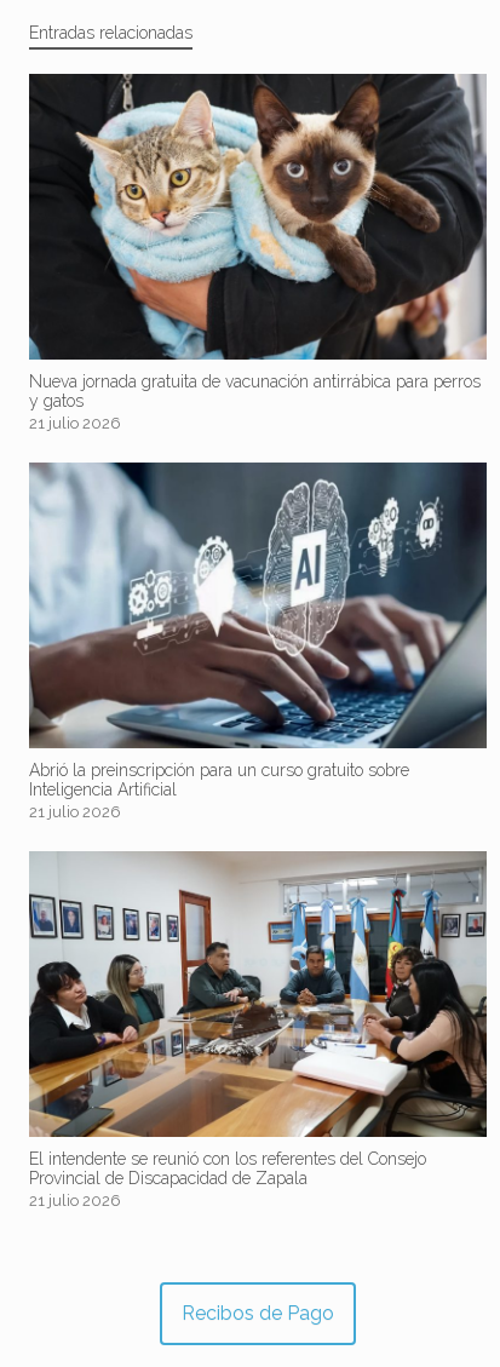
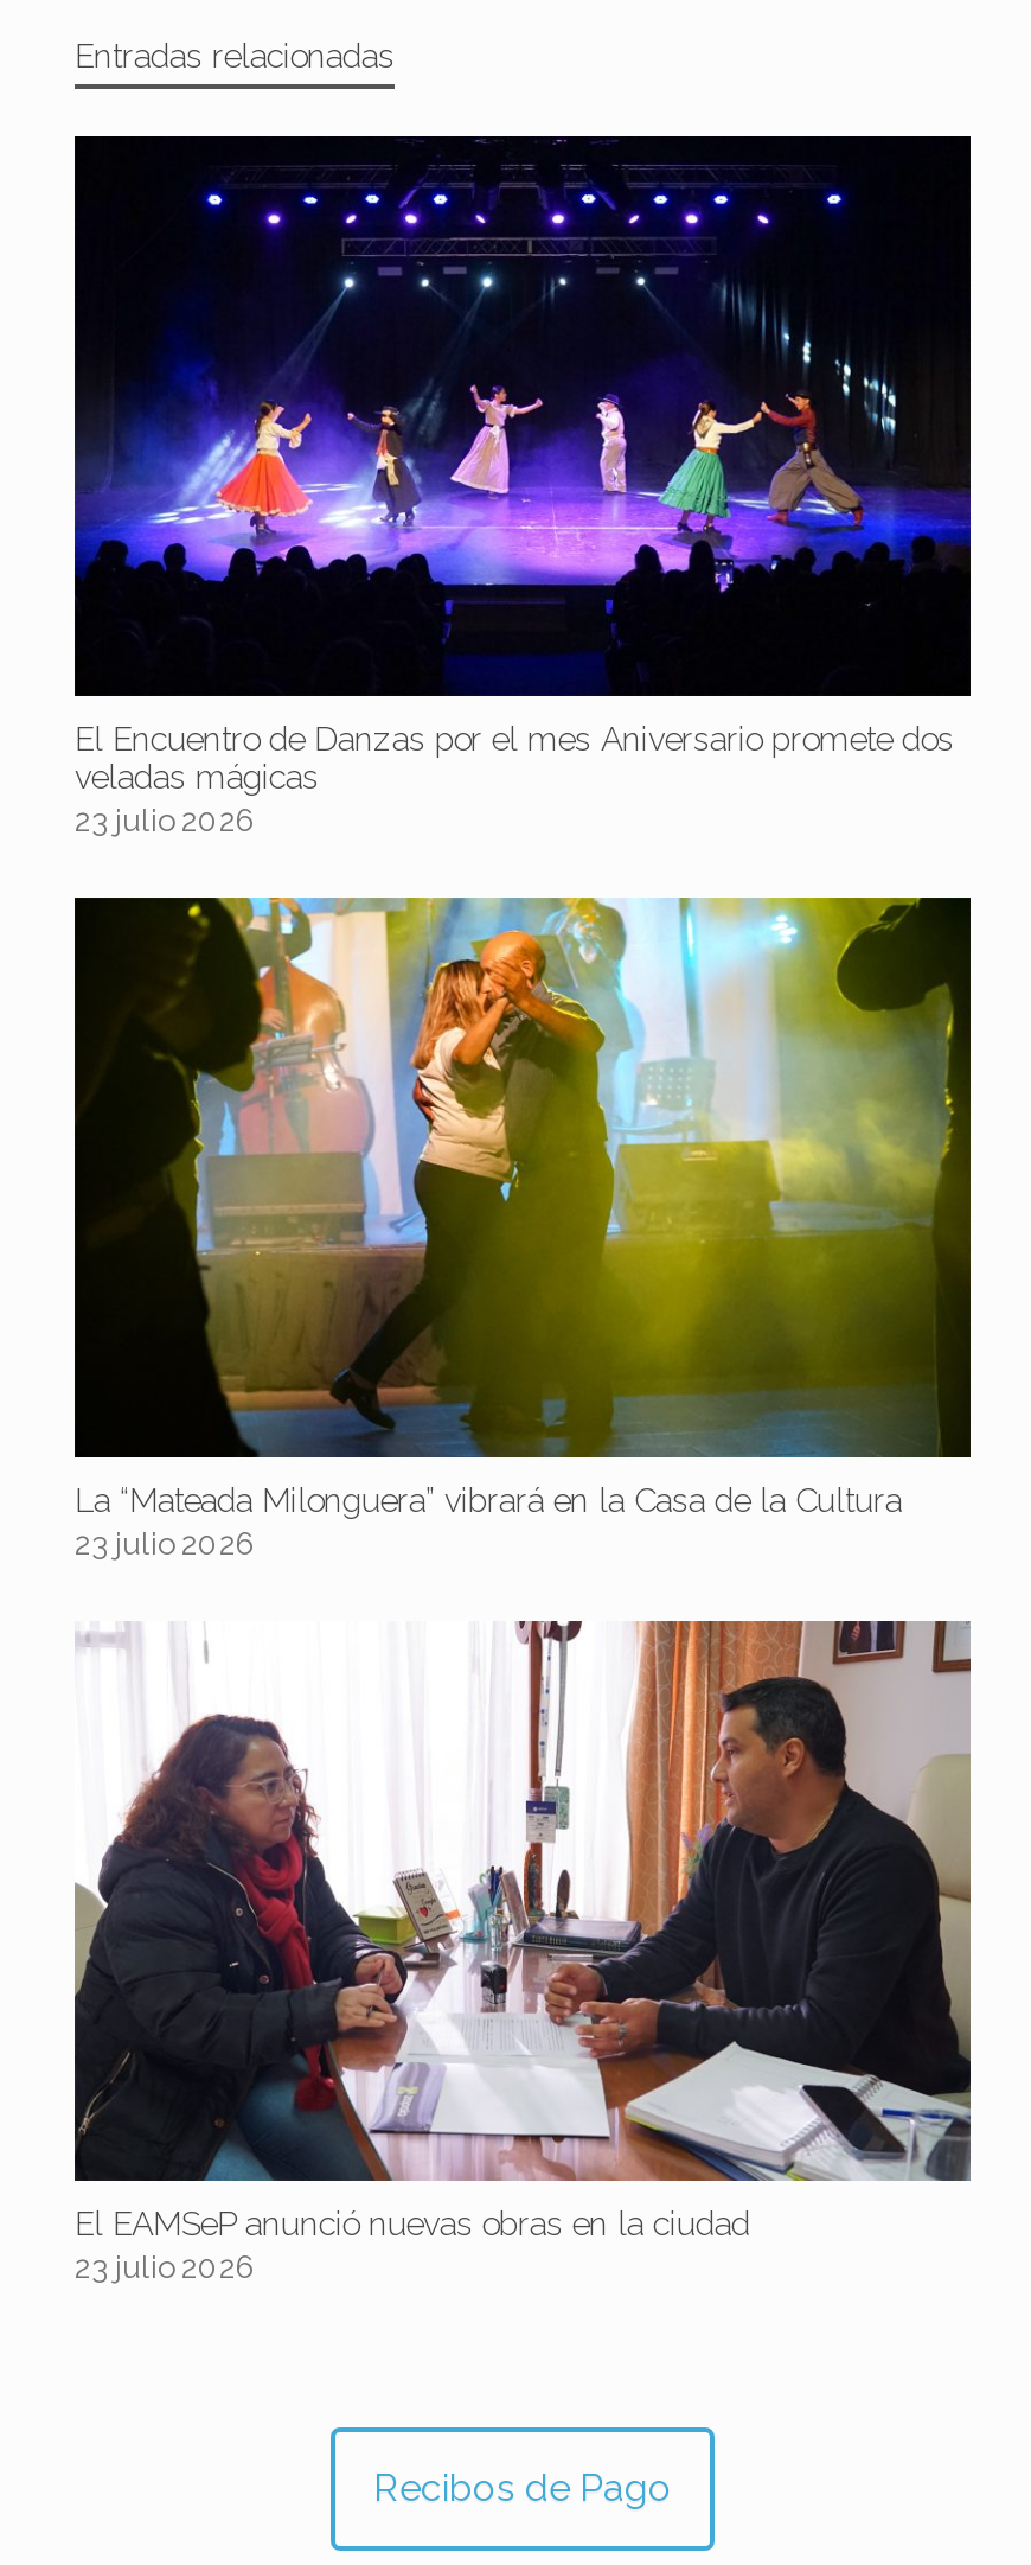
- [image]
- Nueva jornada gratuita de vacunación antirrábica para perros
- y gatos
- 21 julio 2026
+ [image]
+ El Encuentro de Danzas por el mes Aniversario promete dos
+ veladas mágicas
+ 23 julio 2026

- [image]
- Abrió la preinscripción para un curso gratuito sobre
- Inteligencia Artificial
- 21 julio 2026
+ [image]
+ La “Mateada Milonguera” vibrará en la Casa de la Cultura
+ 23 julio 2026

- [image]
- El intendente se reunió con los referentes del Consejo
- Provincial de Discapacidad de Zapala
- 21 julio 2026
+ [image]
+ El EAMSeP anunció nuevas obras en la ciudad
+ 23 julio 2026
